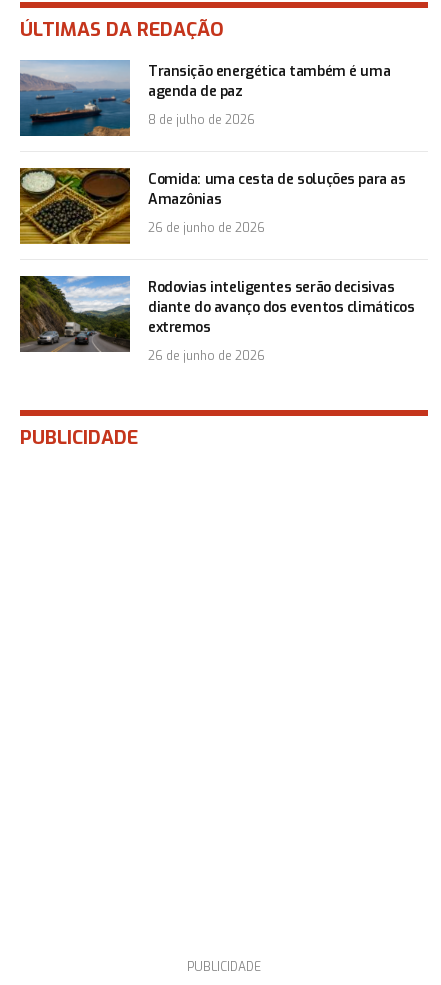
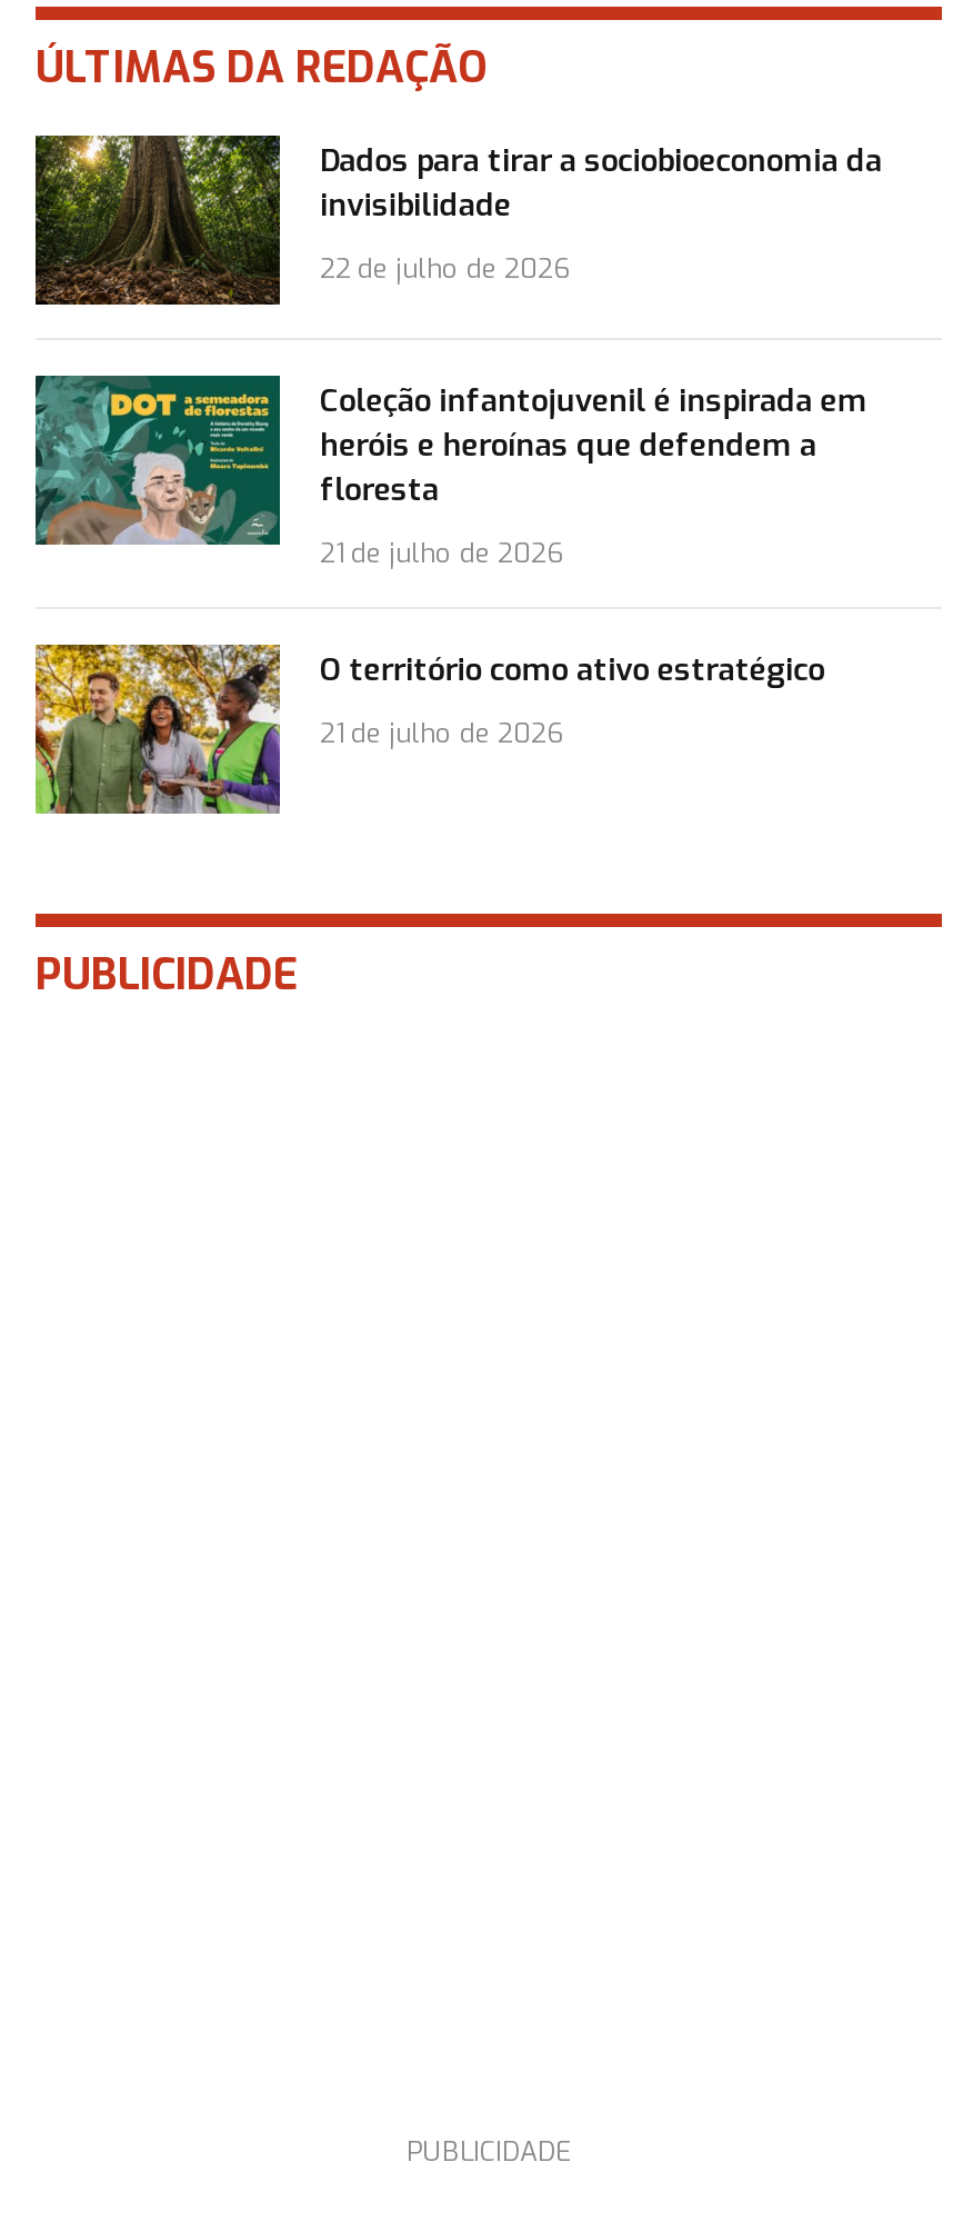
- [image]
- Transição energética também é uma
- agenda de paz
+ [image]
+ Dados para tirar a sociobioeconomia da
+ invisibilidade

- 8 de julho de 2026
+ 22 de julho de 2026

- [image]
- Comida: uma cesta de soluções para as
- Amazônias
+ [image]
+ Coleção infantojuvenil é inspirada em
+ heróis e heroínas que defendem a
+ floresta

- 26 de junho de 2026
+ 21 de julho de 2026

- [image]
- Rodovias inteligentes serão decisivas
- diante do avanço dos eventos climáticos
- extremos
+ [image]
+ O território como ativo estratégico

- 26 de junho de 2026
+ 21 de julho de 2026
